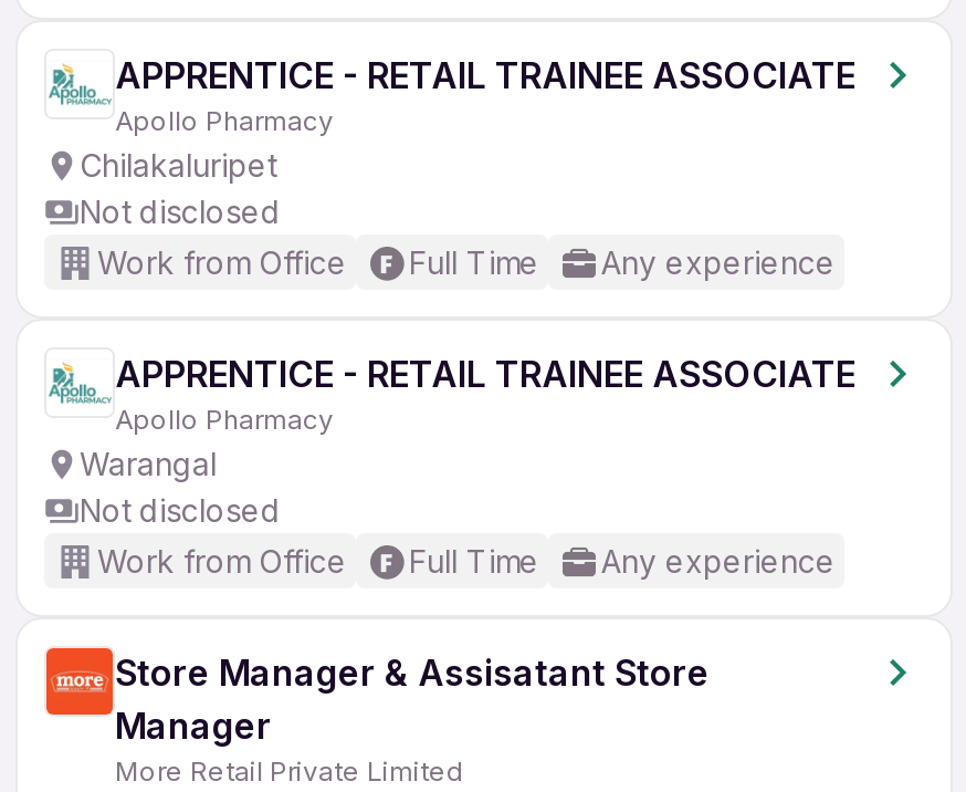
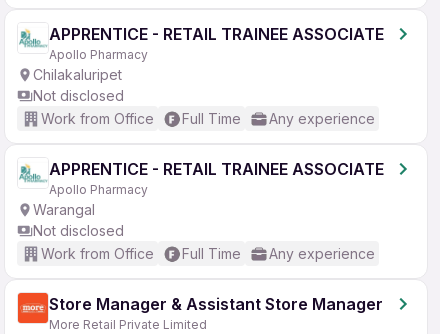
- Store Manager & Assisatant Store
- Manager
+ Store Manager & Assistant Store Manager
